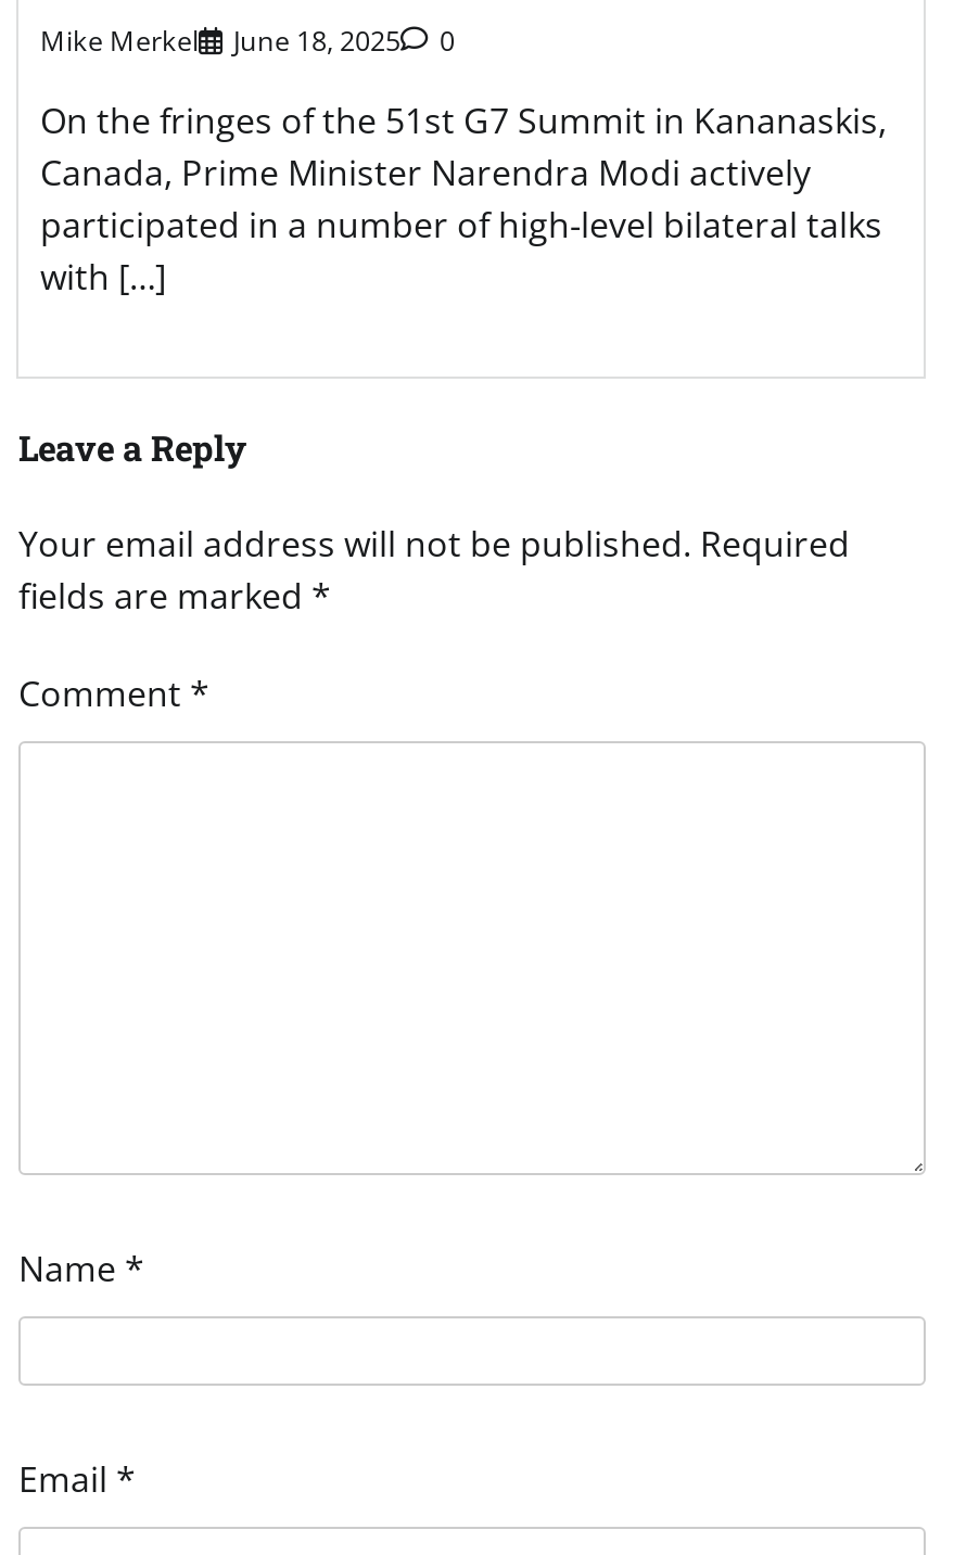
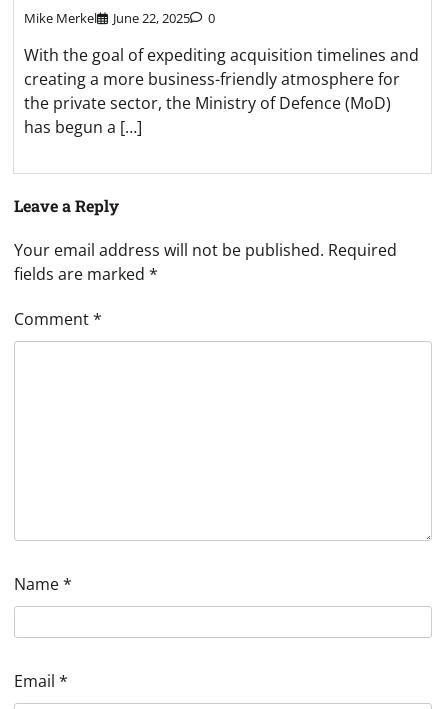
- Mike Merkel June 18, 2025 0
+ Mike Merkel June 22, 2025 0

- On the fringes of the 51st G7 Summit in Kananaskis,
- Canada, Prime Minister Narendra Modi actively
- participated in a number of high-level bilateral talks
- with […]
+ With the goal of expediting acquisition timelines and
+ creating a more business-friendly atmosphere for
+ the private sector, the Ministry of Defence (MoD)
+ has begun a […]
